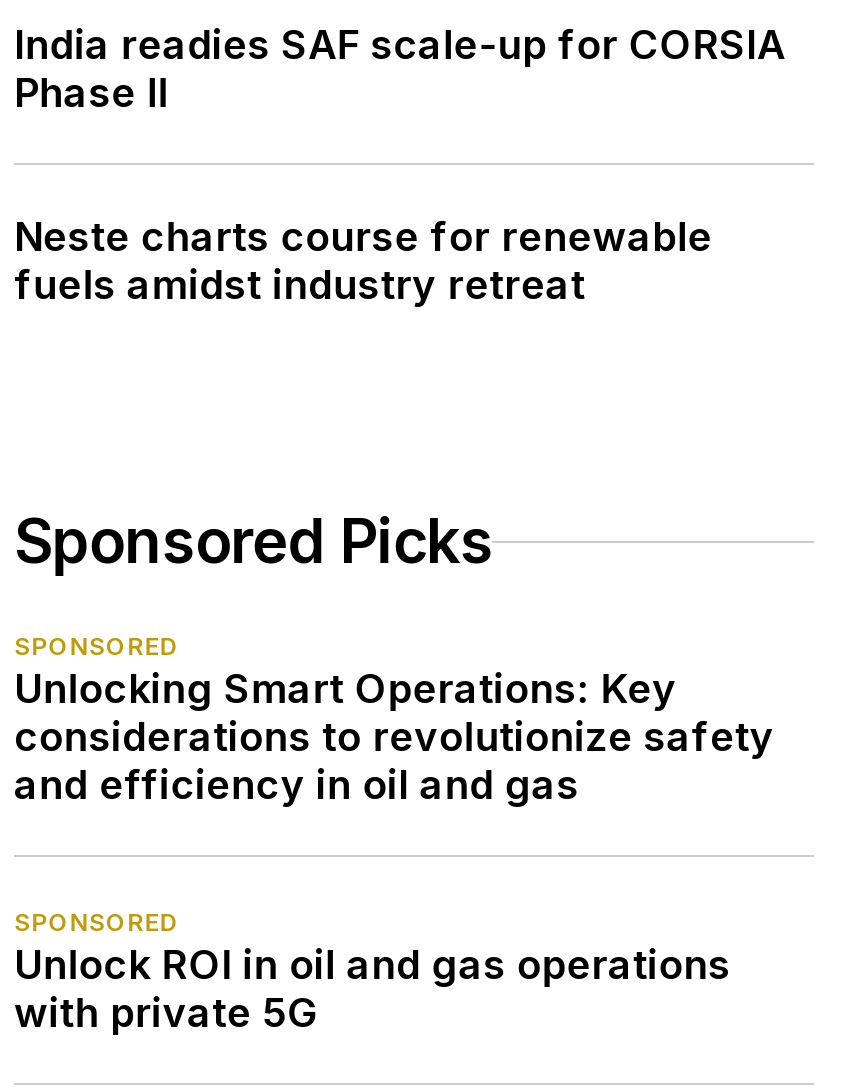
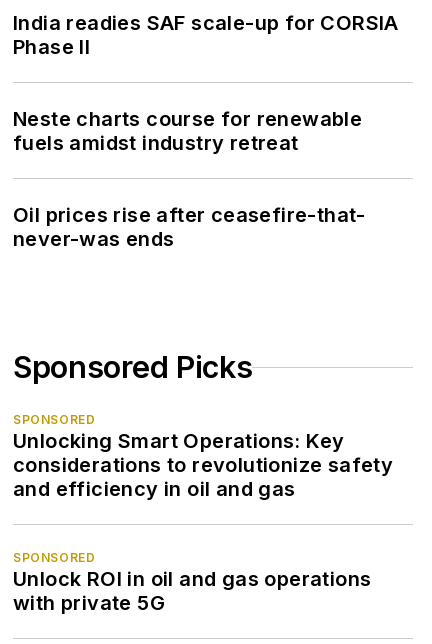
+ Oil prices rise after ceasefire-that-
+ never-was ends
